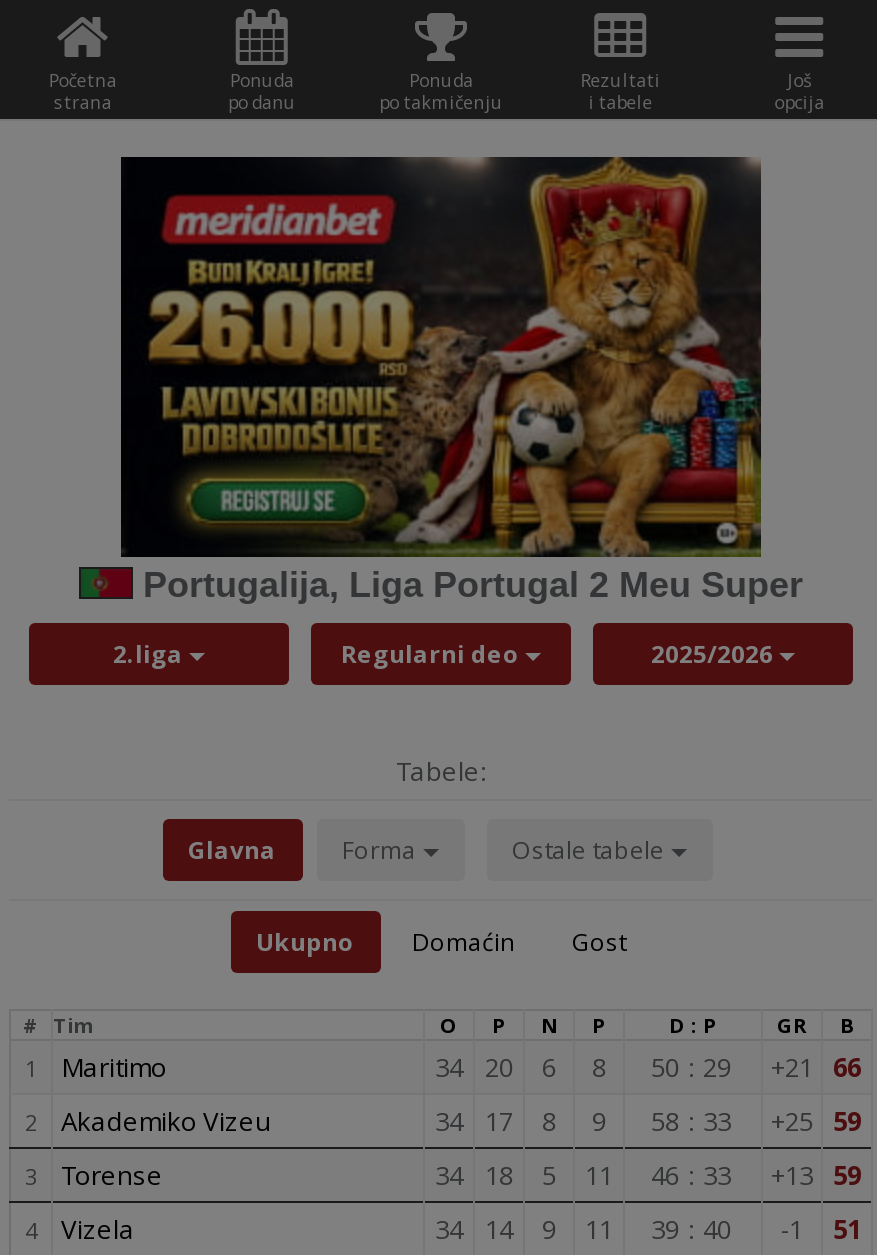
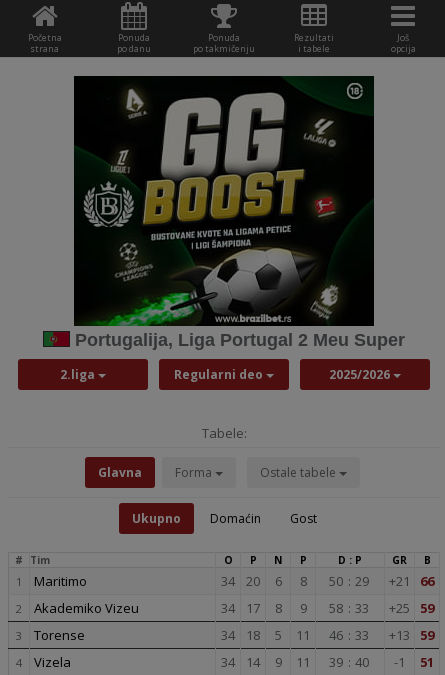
- [image]
+ [image]
